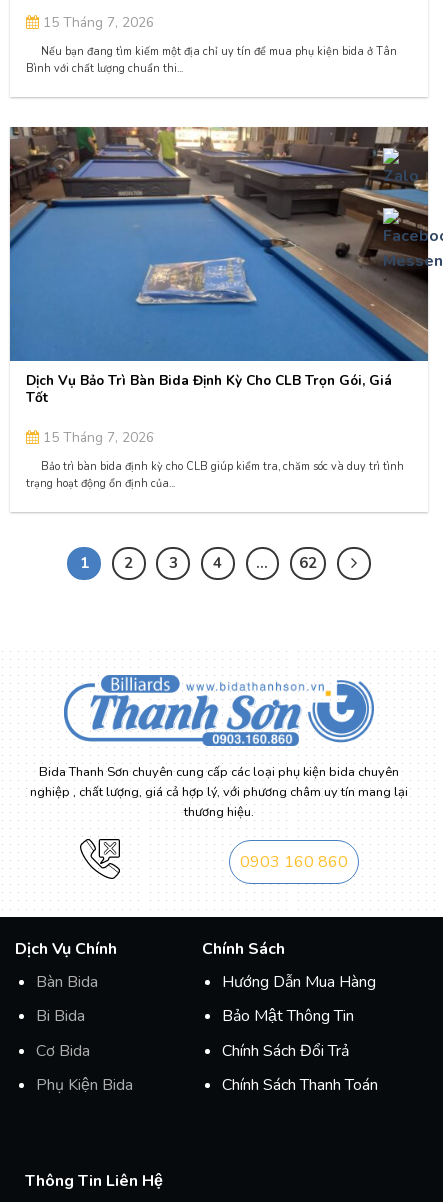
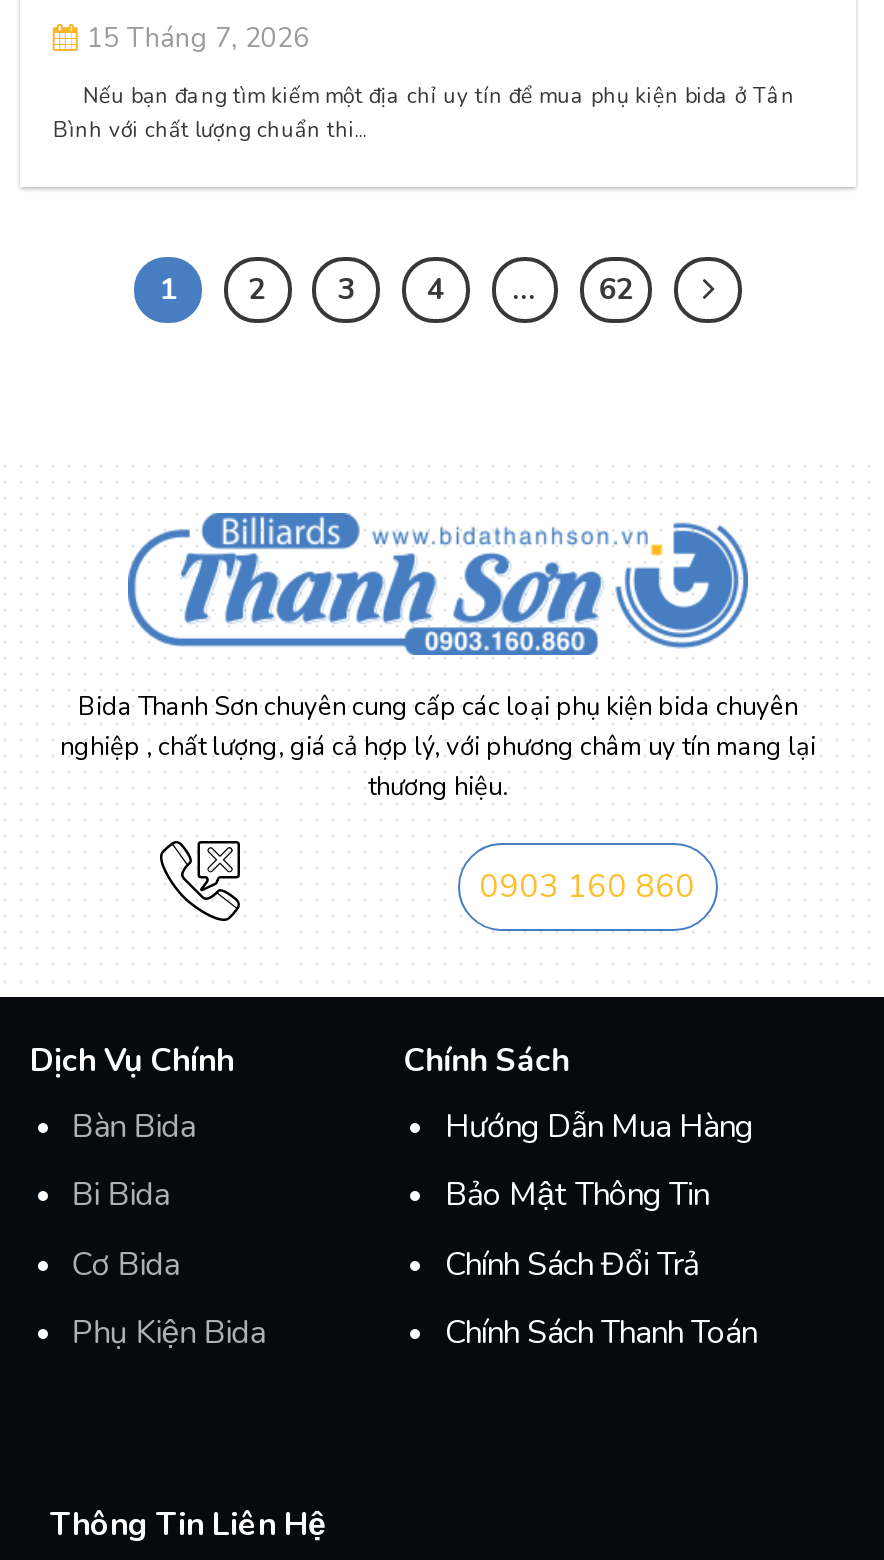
- [image]
- Dịch Vụ Bảo Trì Bàn Bida Định Kỳ Cho CLB Trọn Gói, Giá
- Tốt
- 15 Tháng 7, 2026
- Bảo trì bàn bida định kỳ cho CLB giúp kiểm tra, chăm sóc và duy trì tình
- trạng hoạt động ổn định của...
